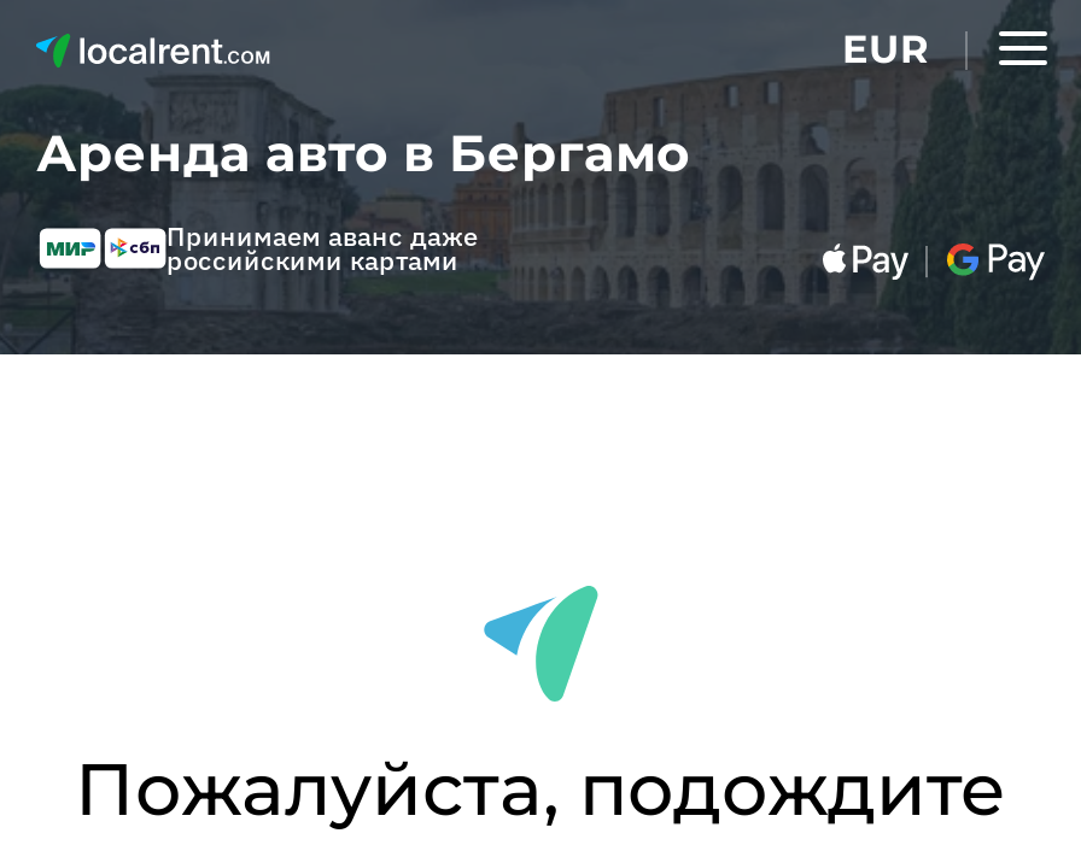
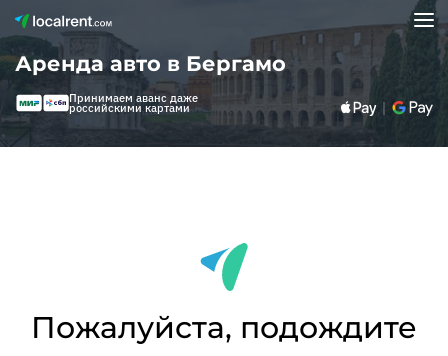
- EUR
